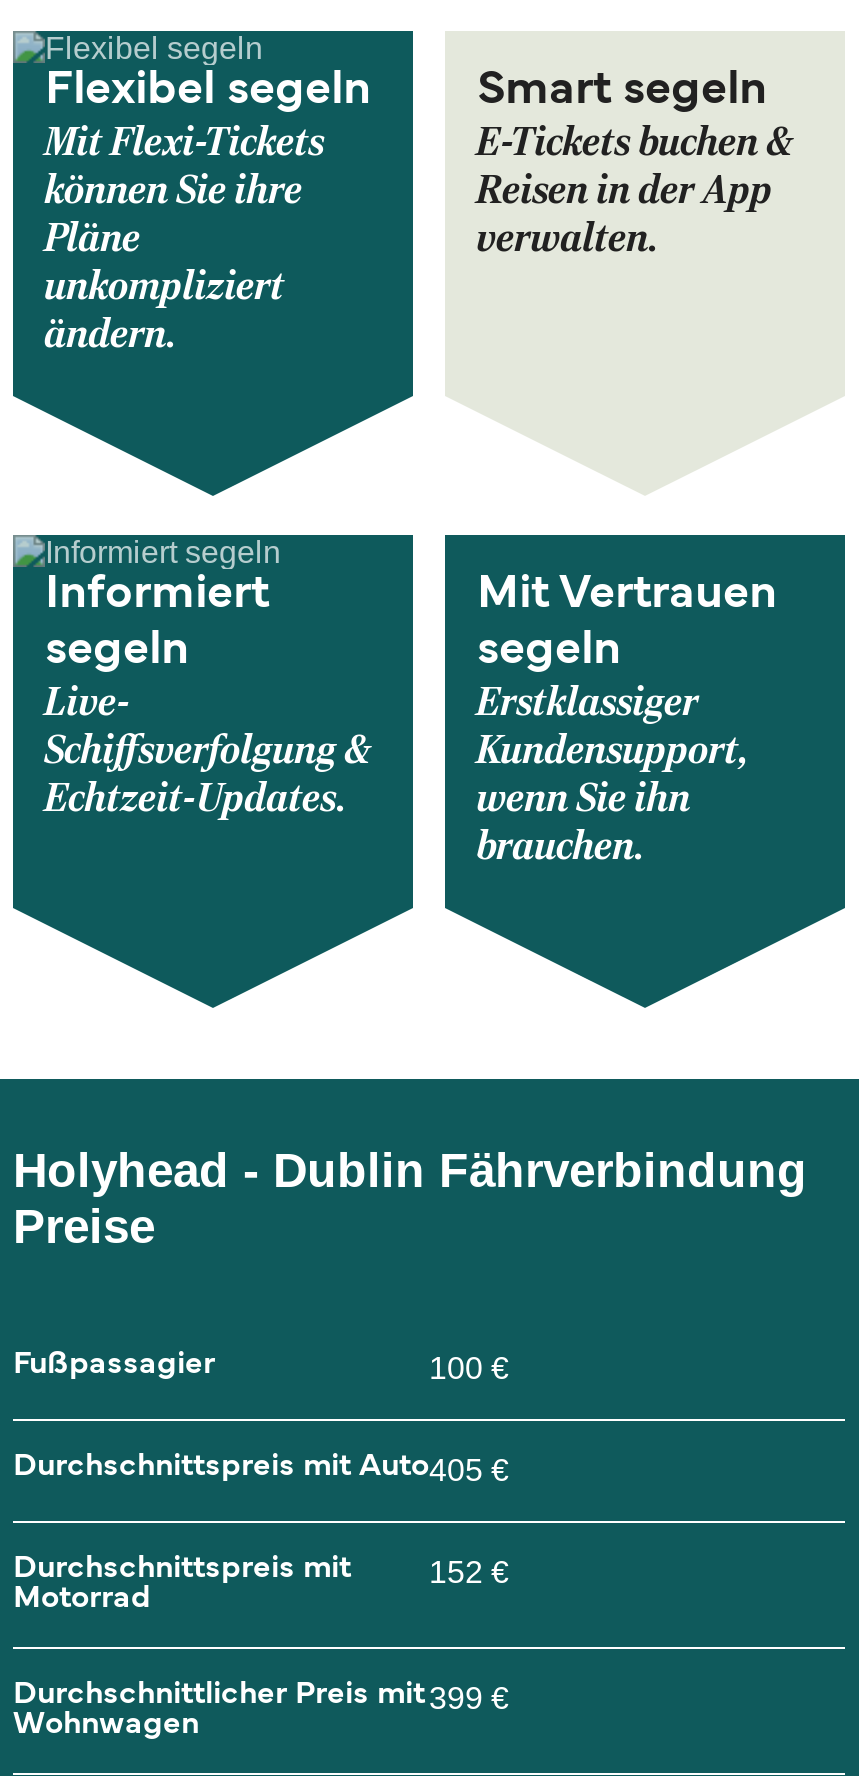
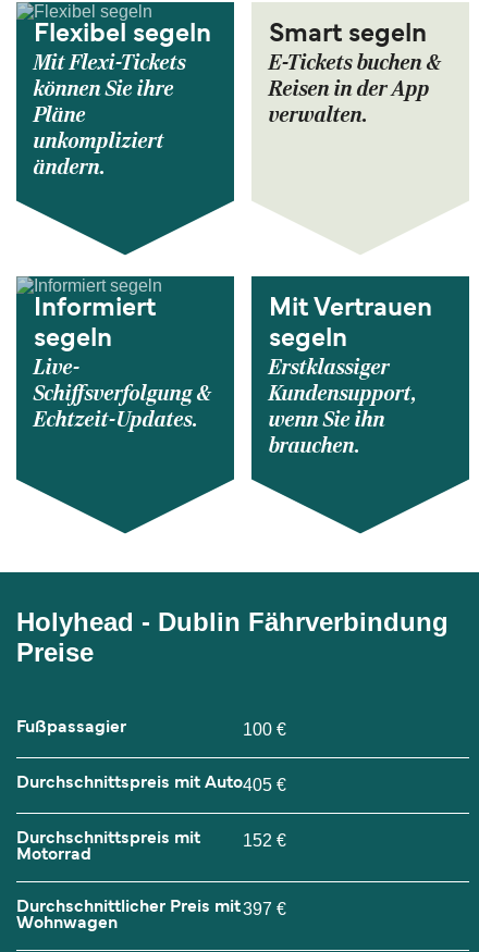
- Durchschnittlicher Preis mit 399 €
+ Durchschnittlicher Preis mit 397 €
